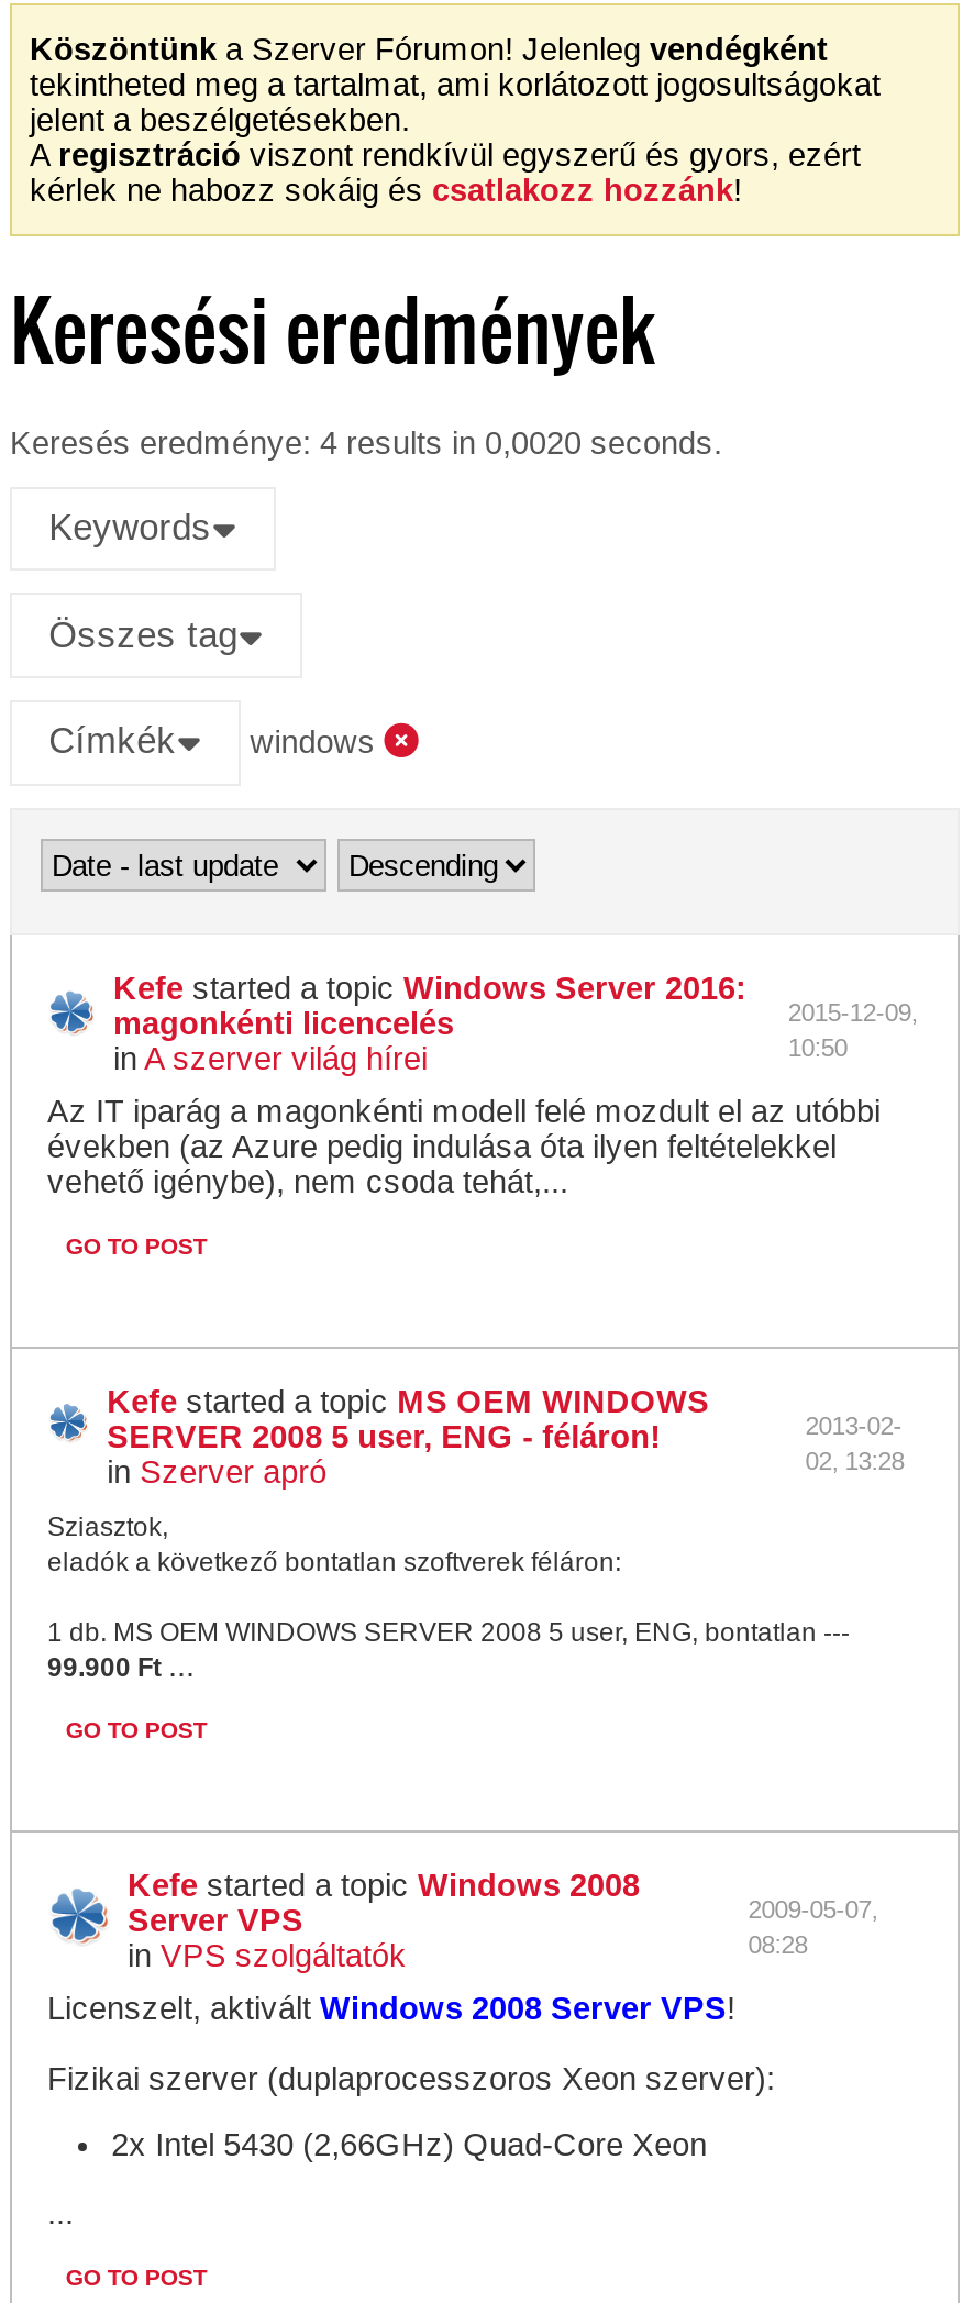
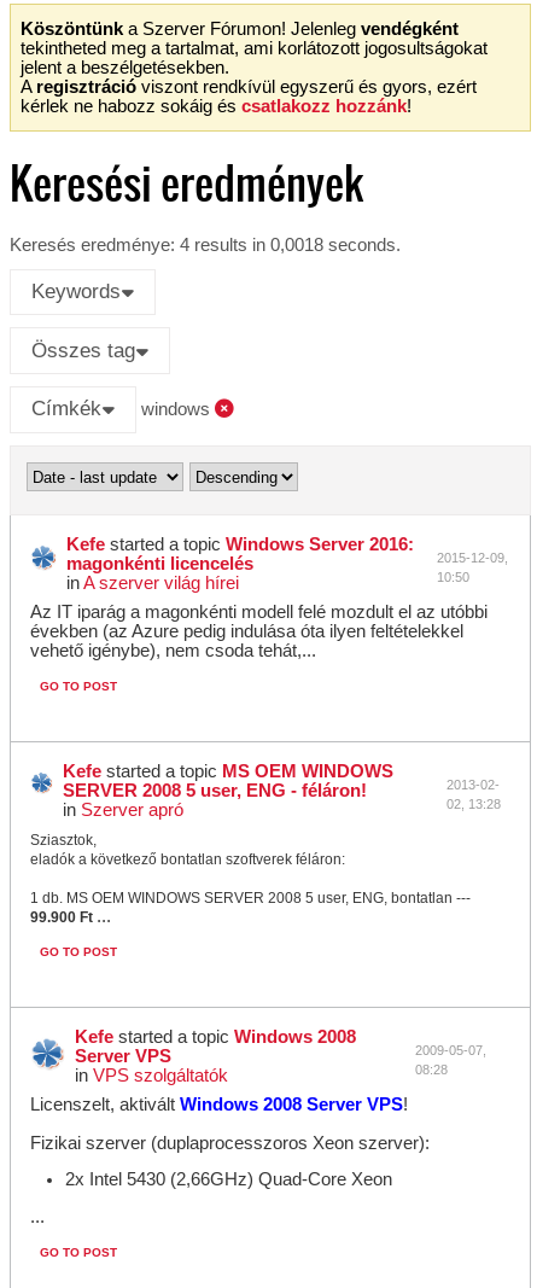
- Keresés eredménye: 4 results in 0,0020 seconds.
+ Keresés eredménye: 4 results in 0,0018 seconds.
